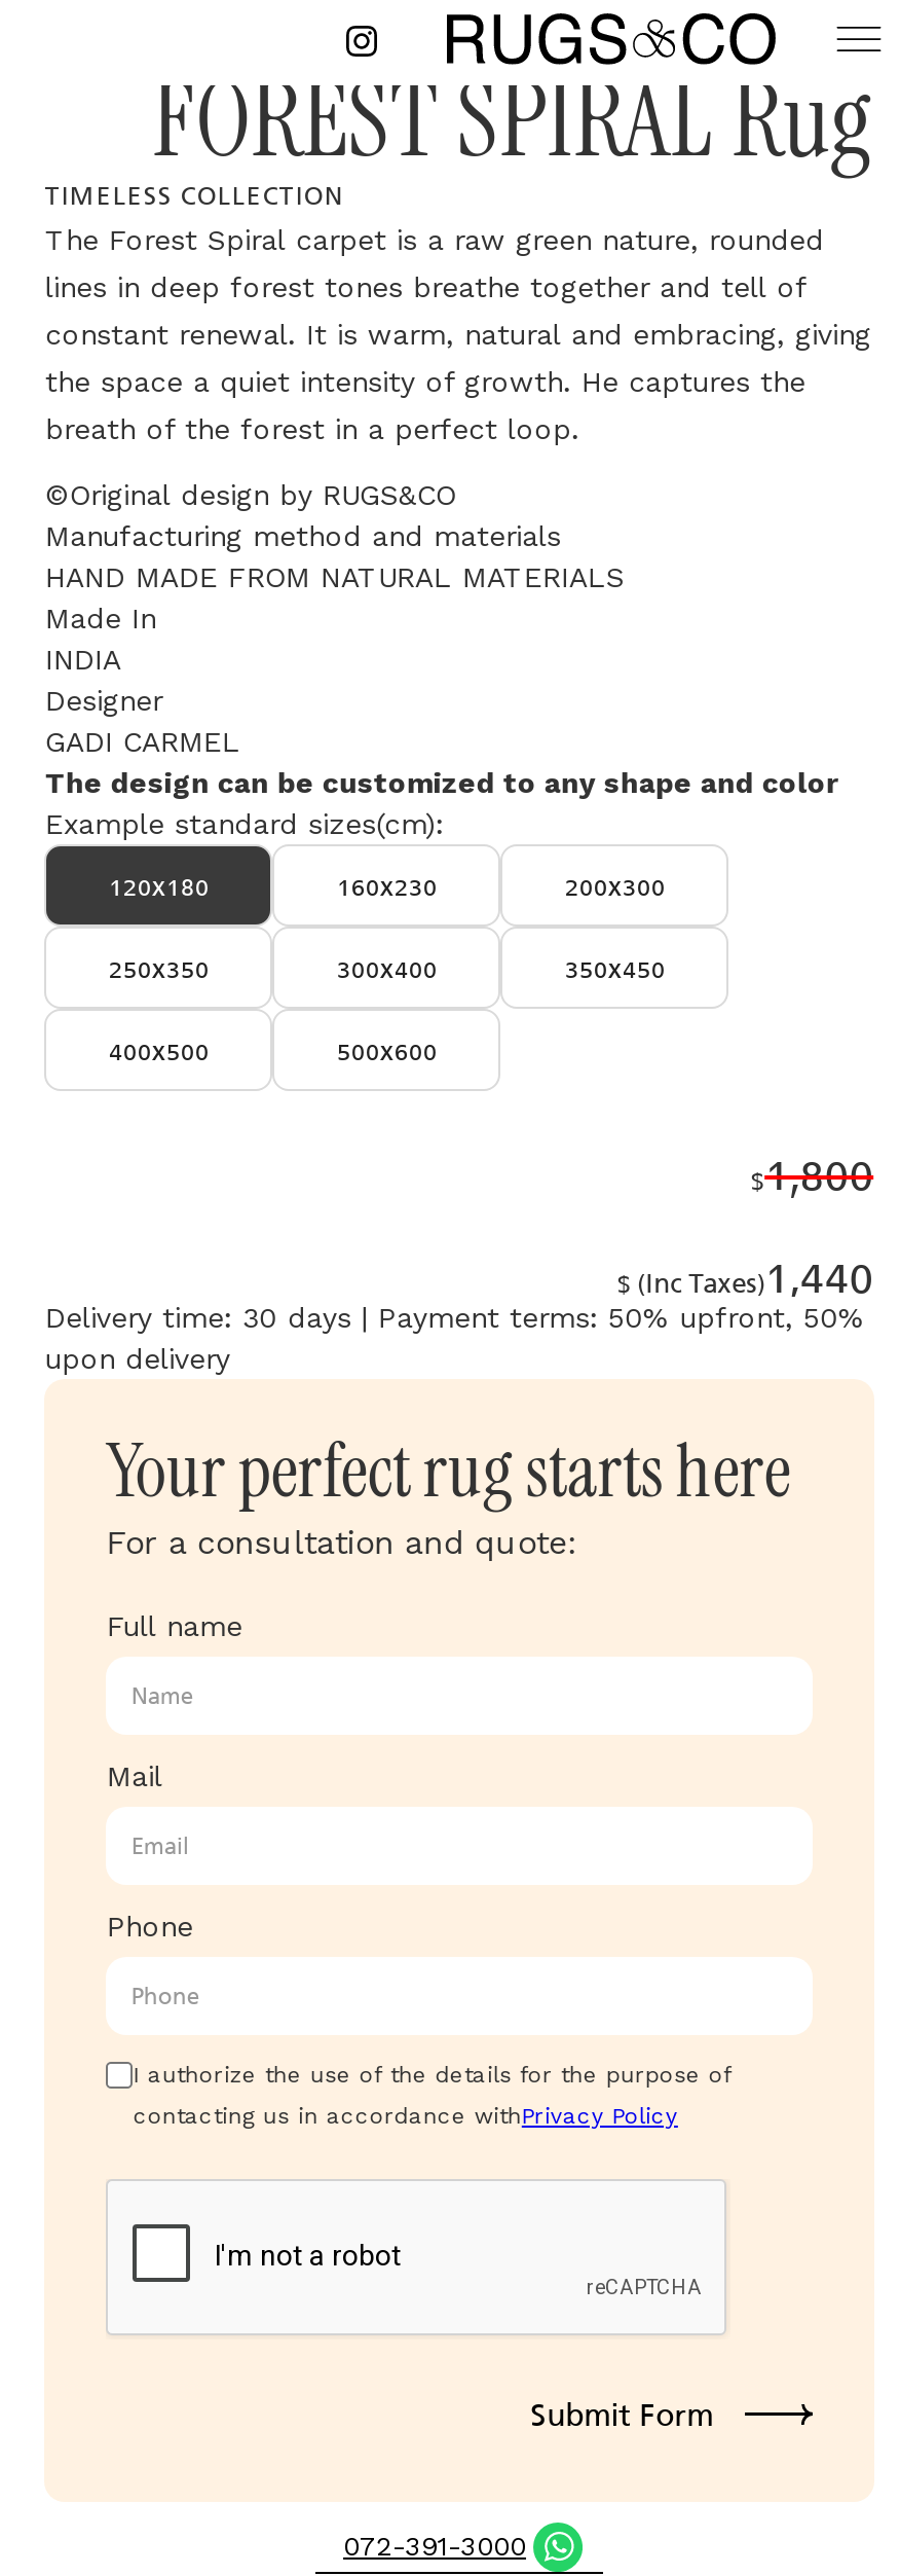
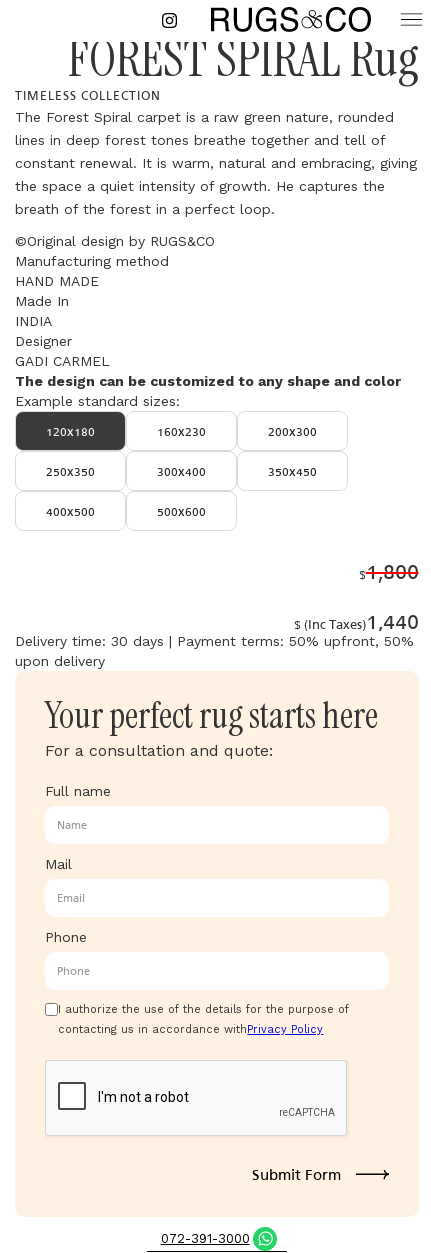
- Manufacturing method and materials
- HAND MADE FROM NATURAL MATERIALS
+ Manufacturing method
+ HAND MADE

- Example standard sizes(cm):
+ Example standard sizes:
